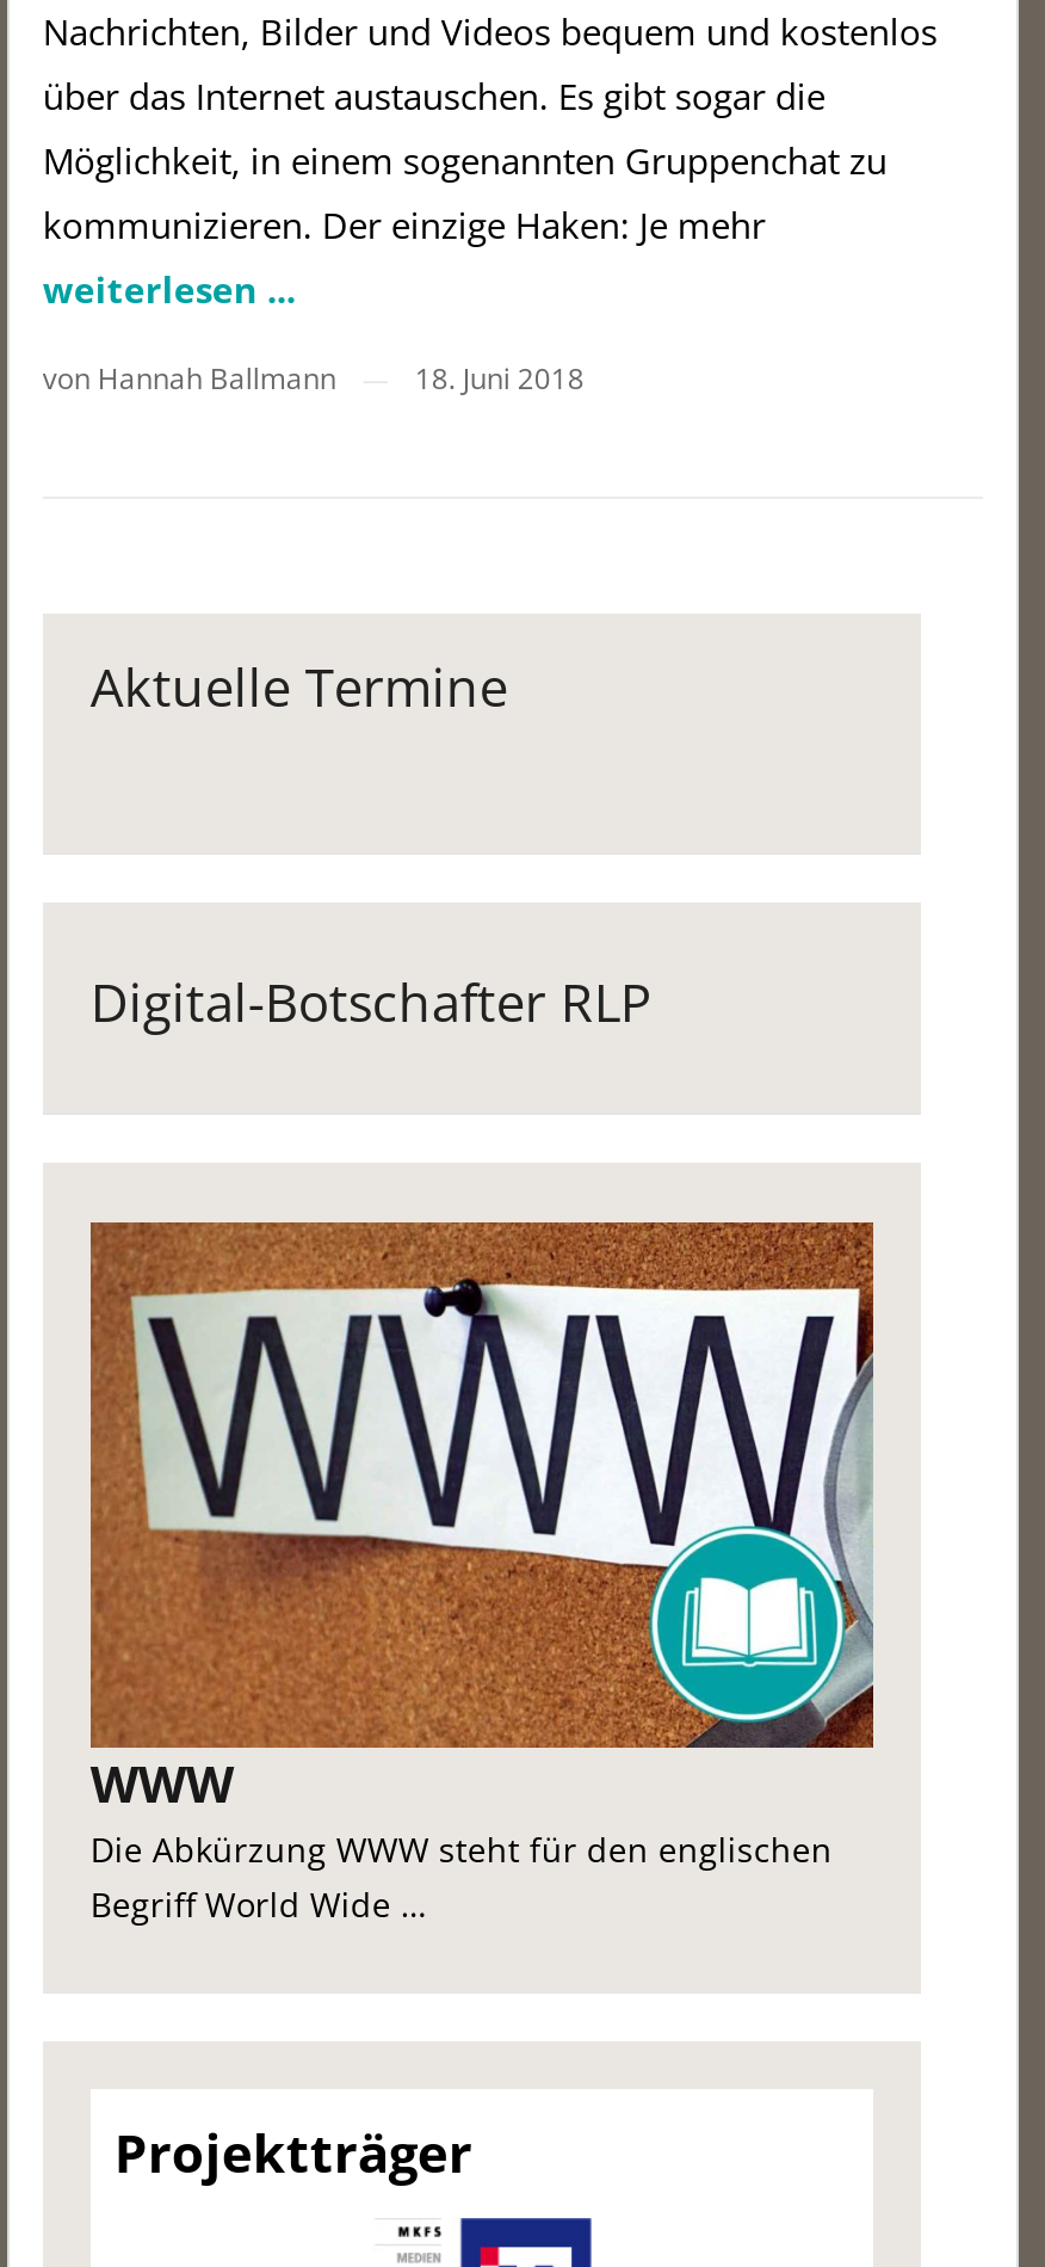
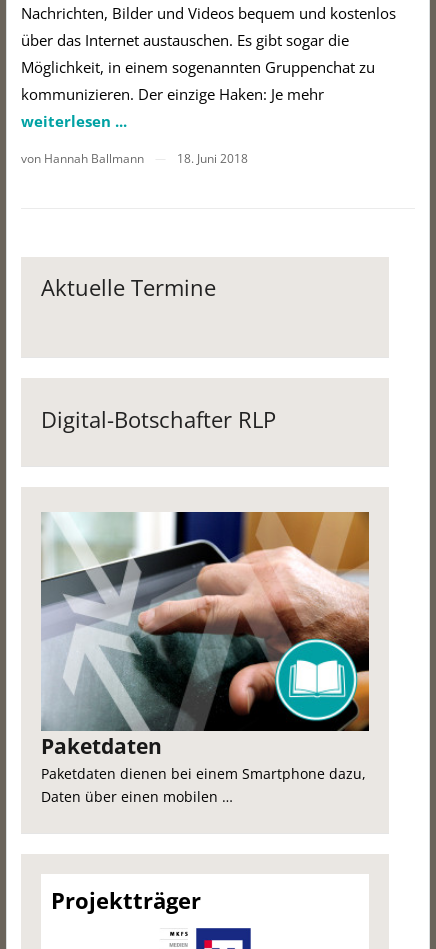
- [image]
- WWW
- Die Abkürzung WWW steht für den englischen
- Begriff World Wide …
+ [image]
+ Paketdaten
+ Paketdaten dienen bei einem Smartphone dazu,
+ Daten über einen mobilen …
